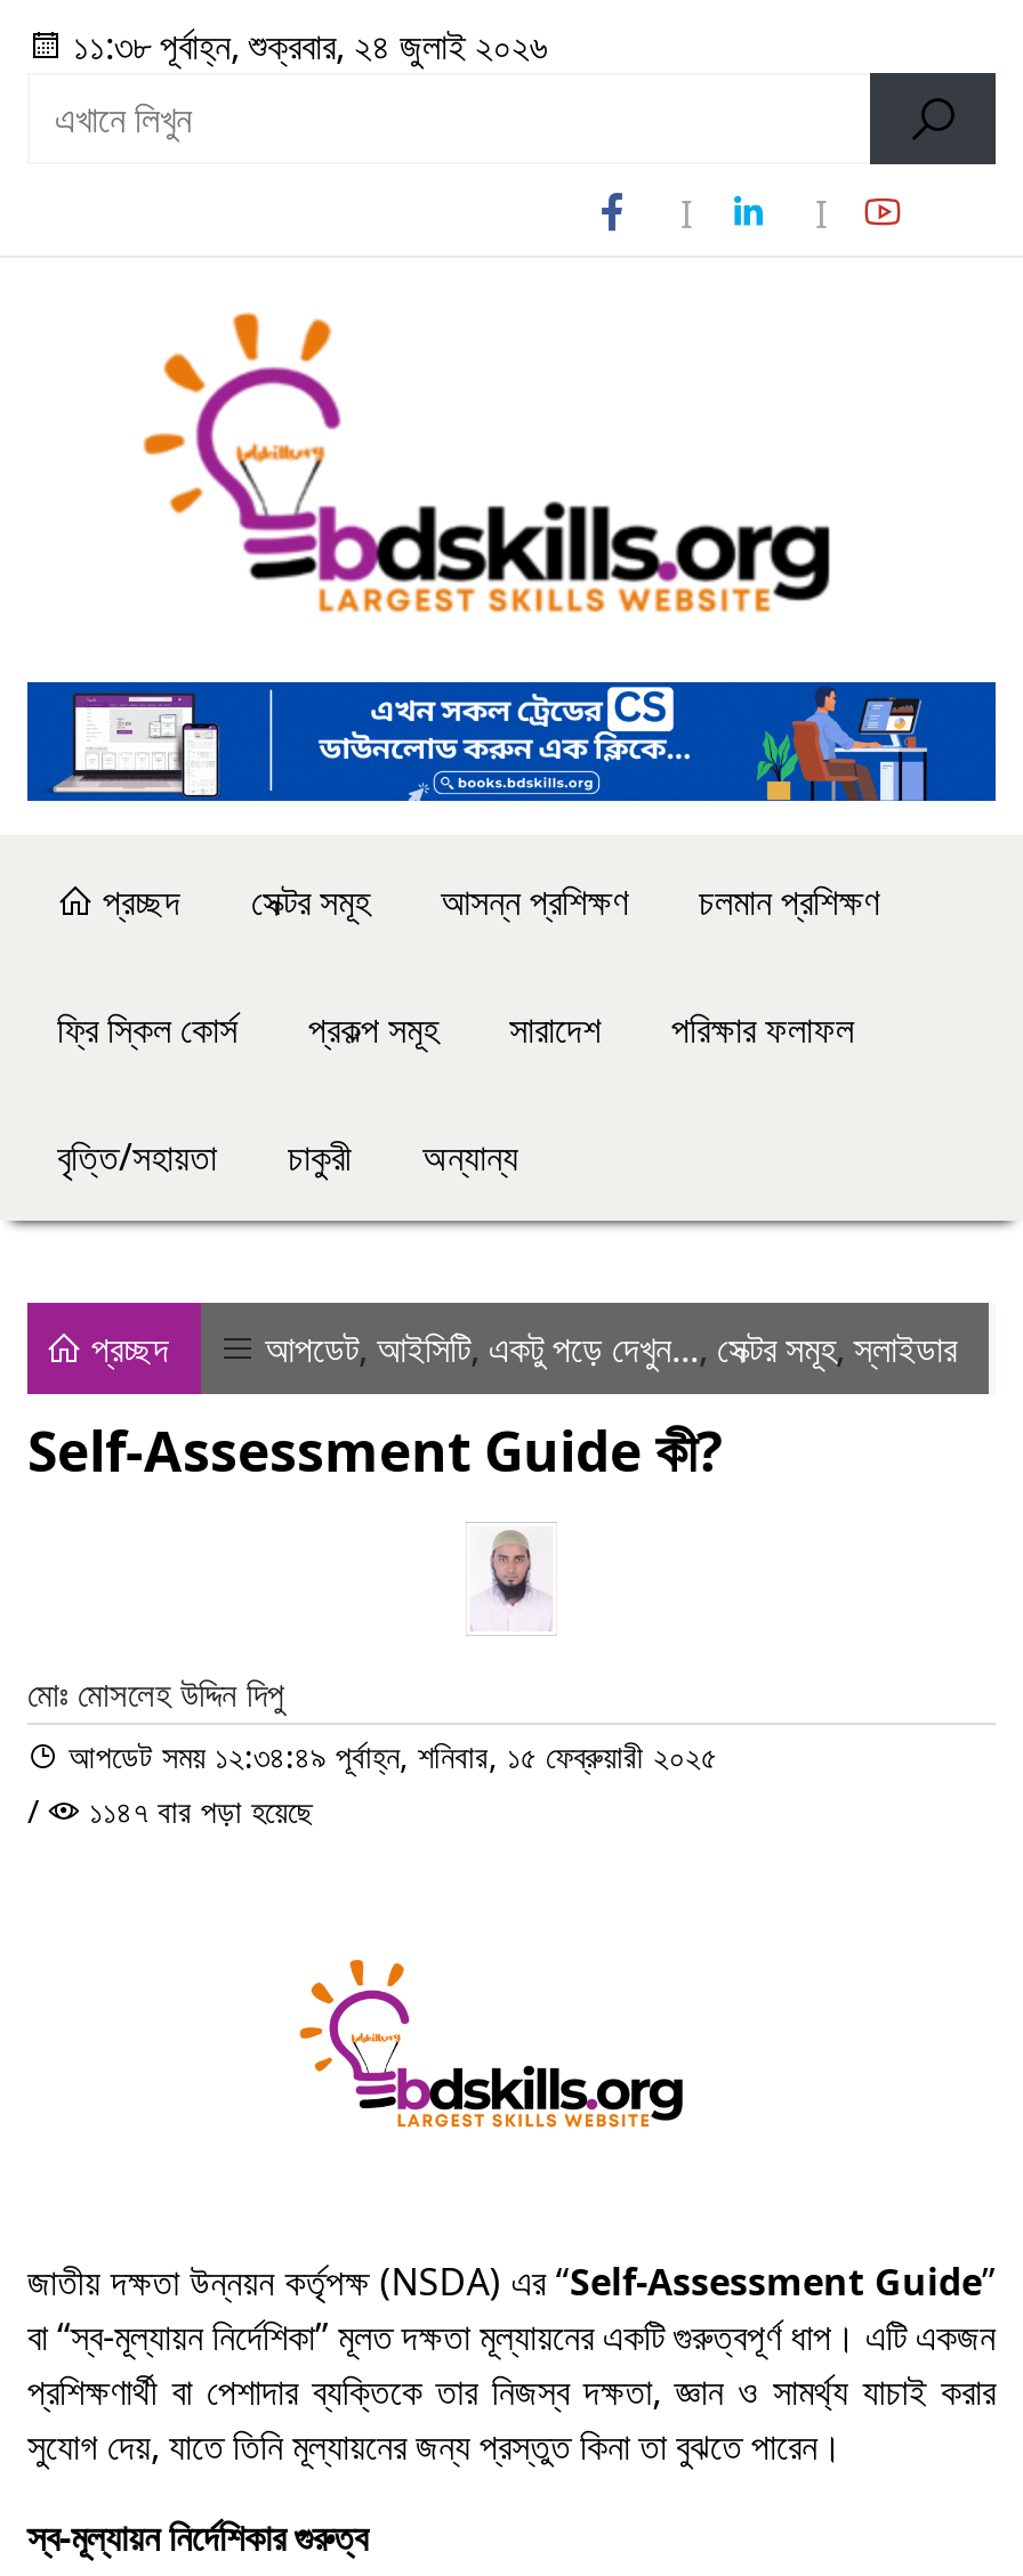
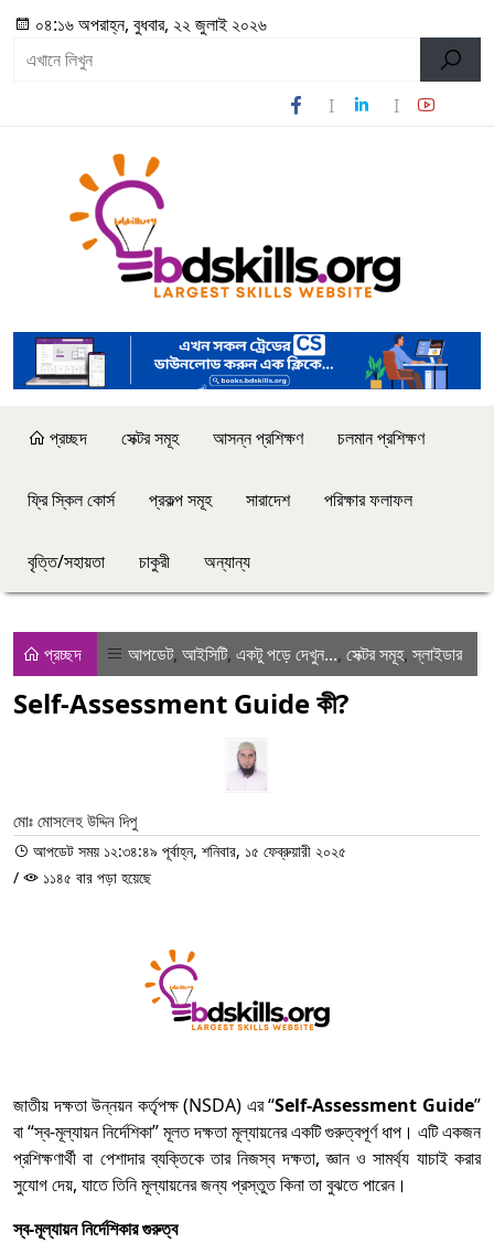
- ১১:৩৮ পূর্বাহ্ন, শুক্রবার, ২৪ জুলাই ২০২৬
+ ০৪:১৬ অপরাহ্ন, বুধবার, ২২ জুলাই ২০২৬

- ১১৪৭ বার পড়া হয়েছে
+ ১১৪৫ বার পড়া হয়েছে
